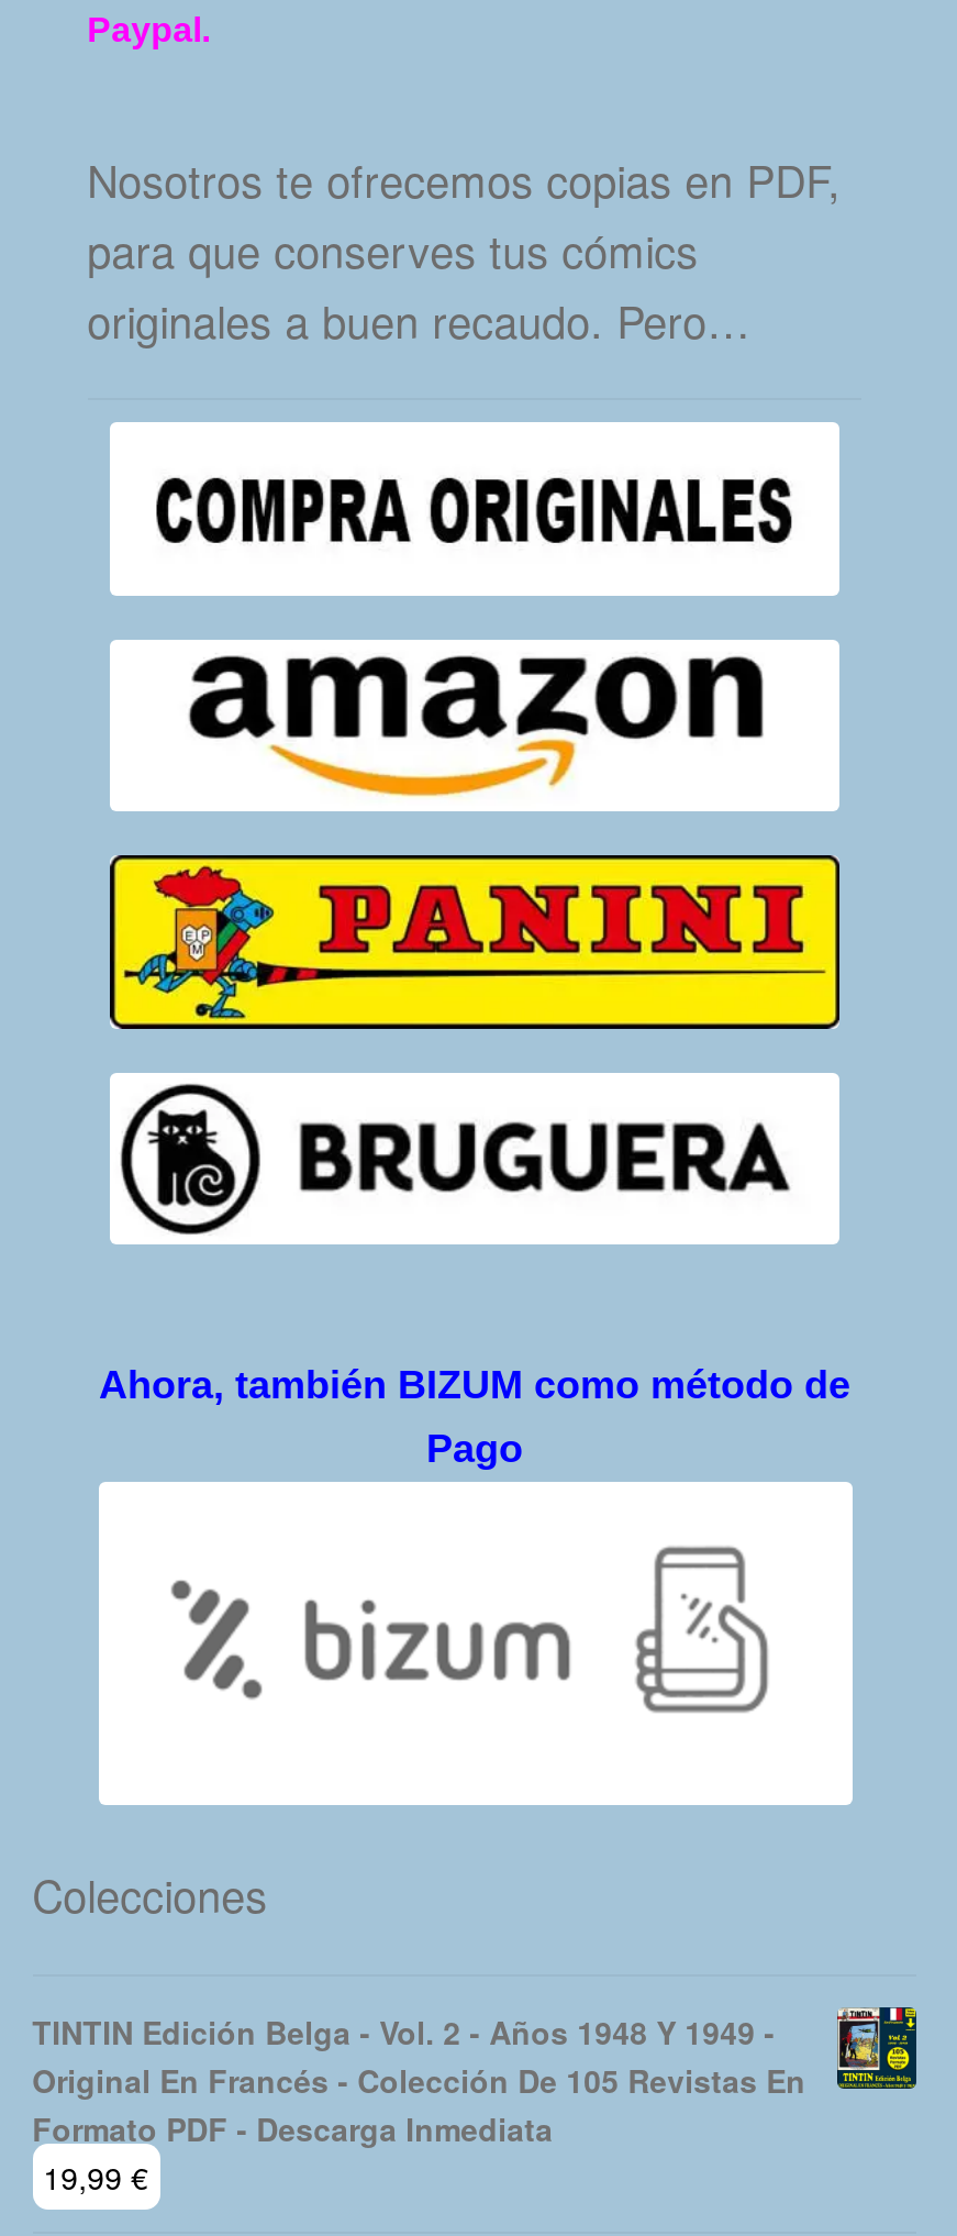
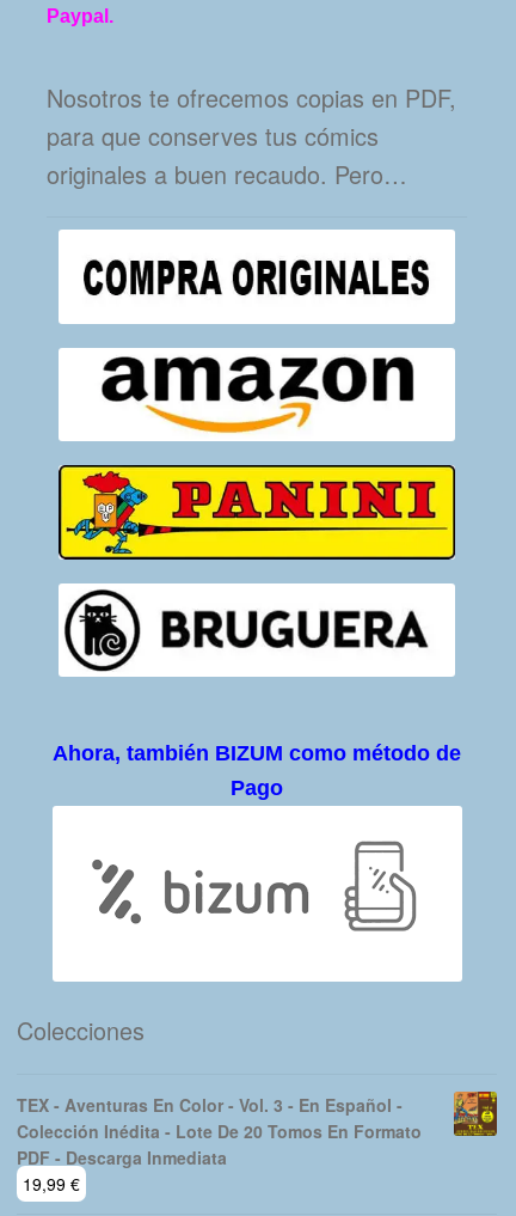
- [image]
- TINTIN Edición Belga - Vol. 2 - Años 1948 Y 1949 -
- Original En Francés - Colección De 105 Revistas En
- Formato PDF - Descarga Inmediata
+ [image]
+ TEX - Aventuras En Color - Vol. 3 - En Español -
+ Colección Inédita - Lote De 20 Tomos En Formato
+ PDF - Descarga Inmediata
